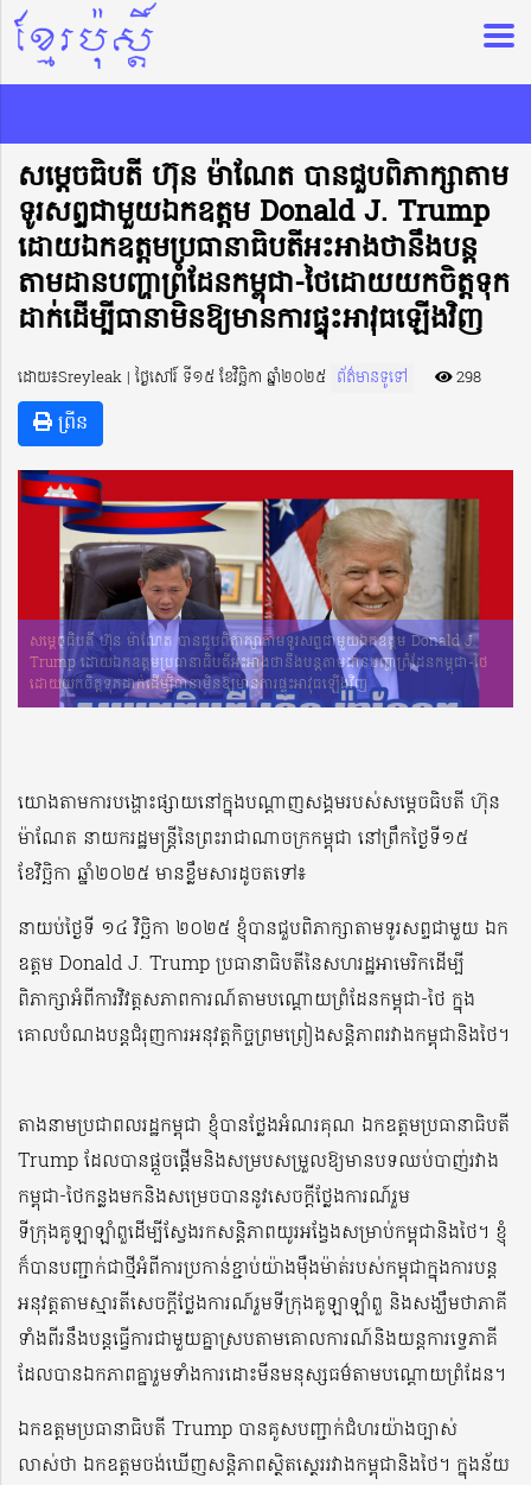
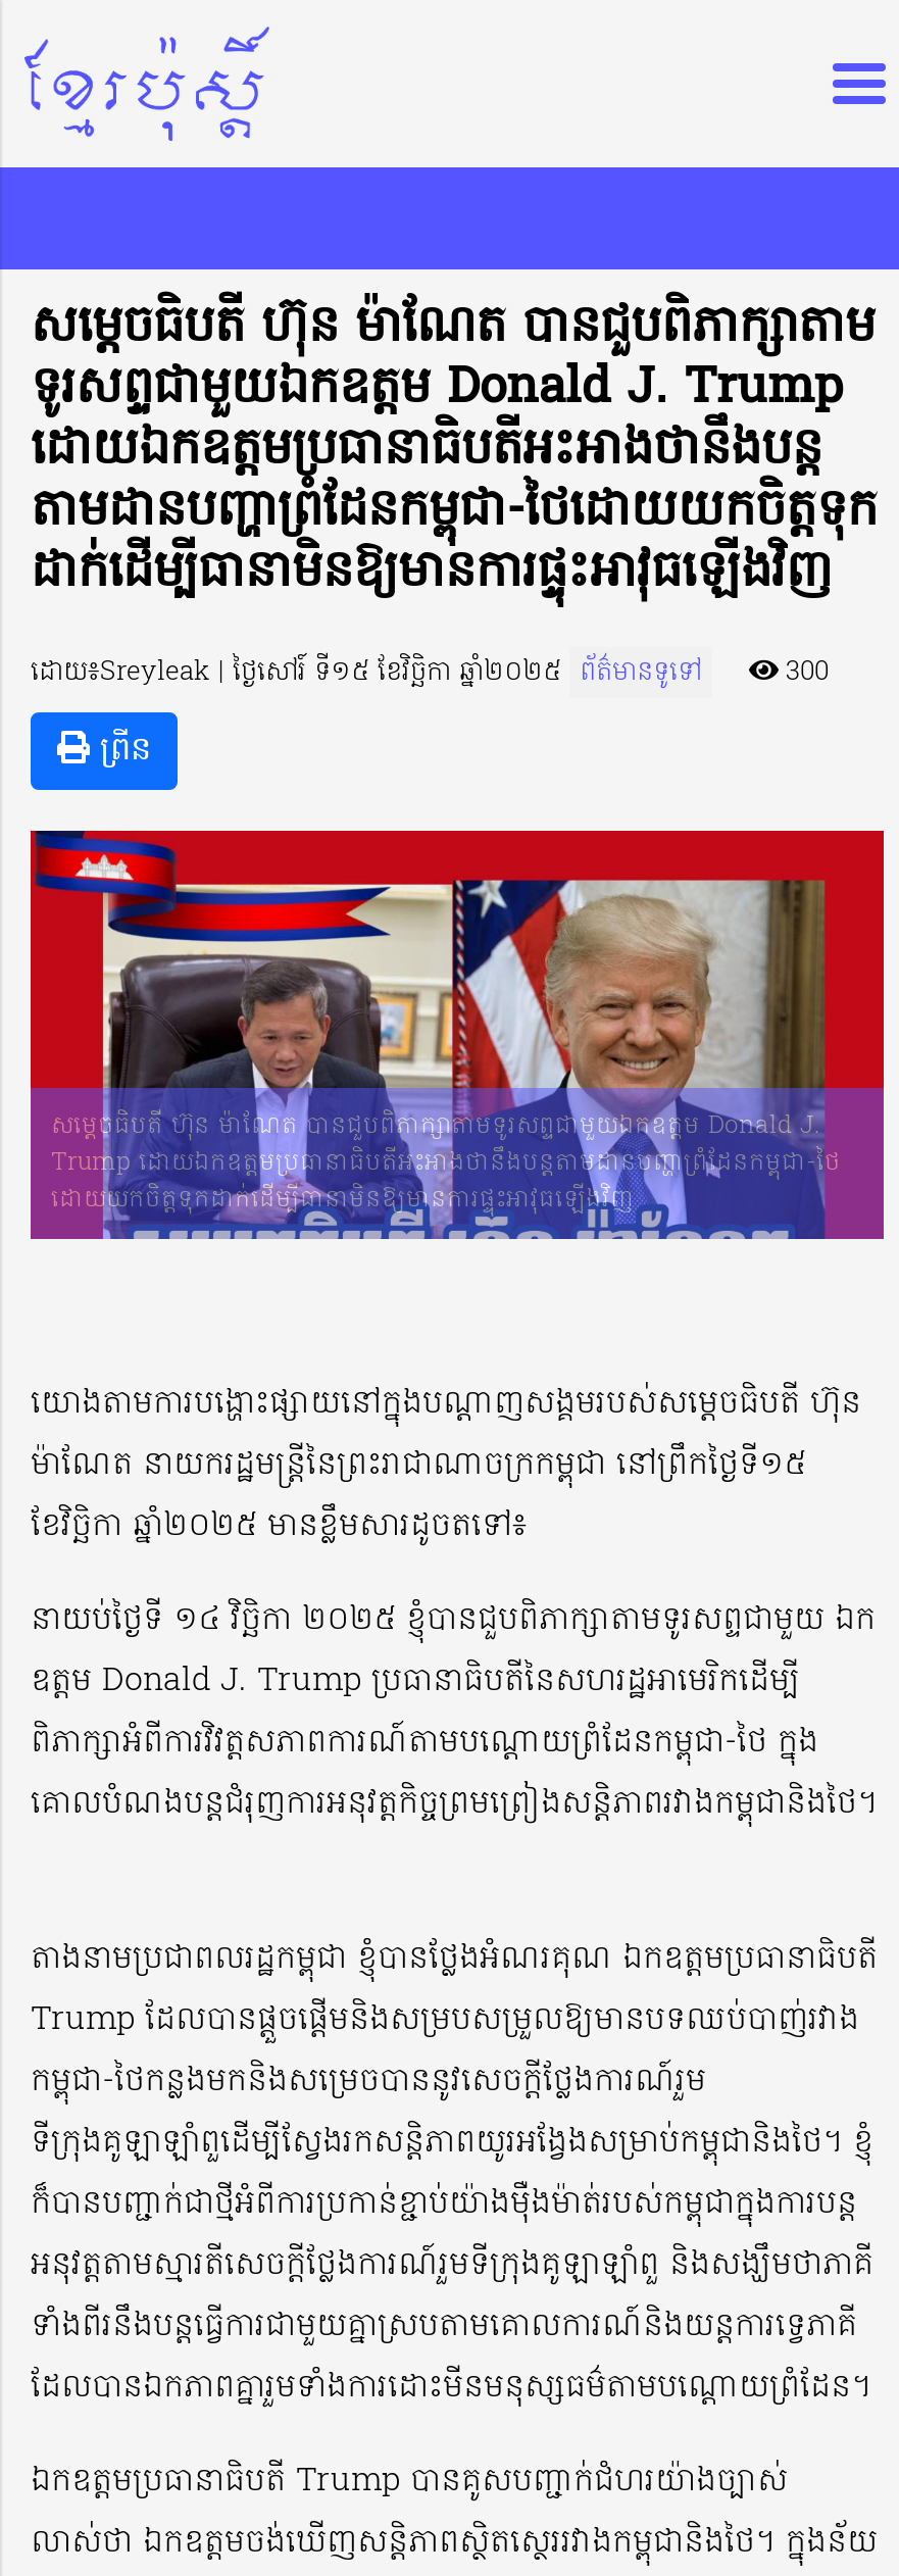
- 298
+ 300
